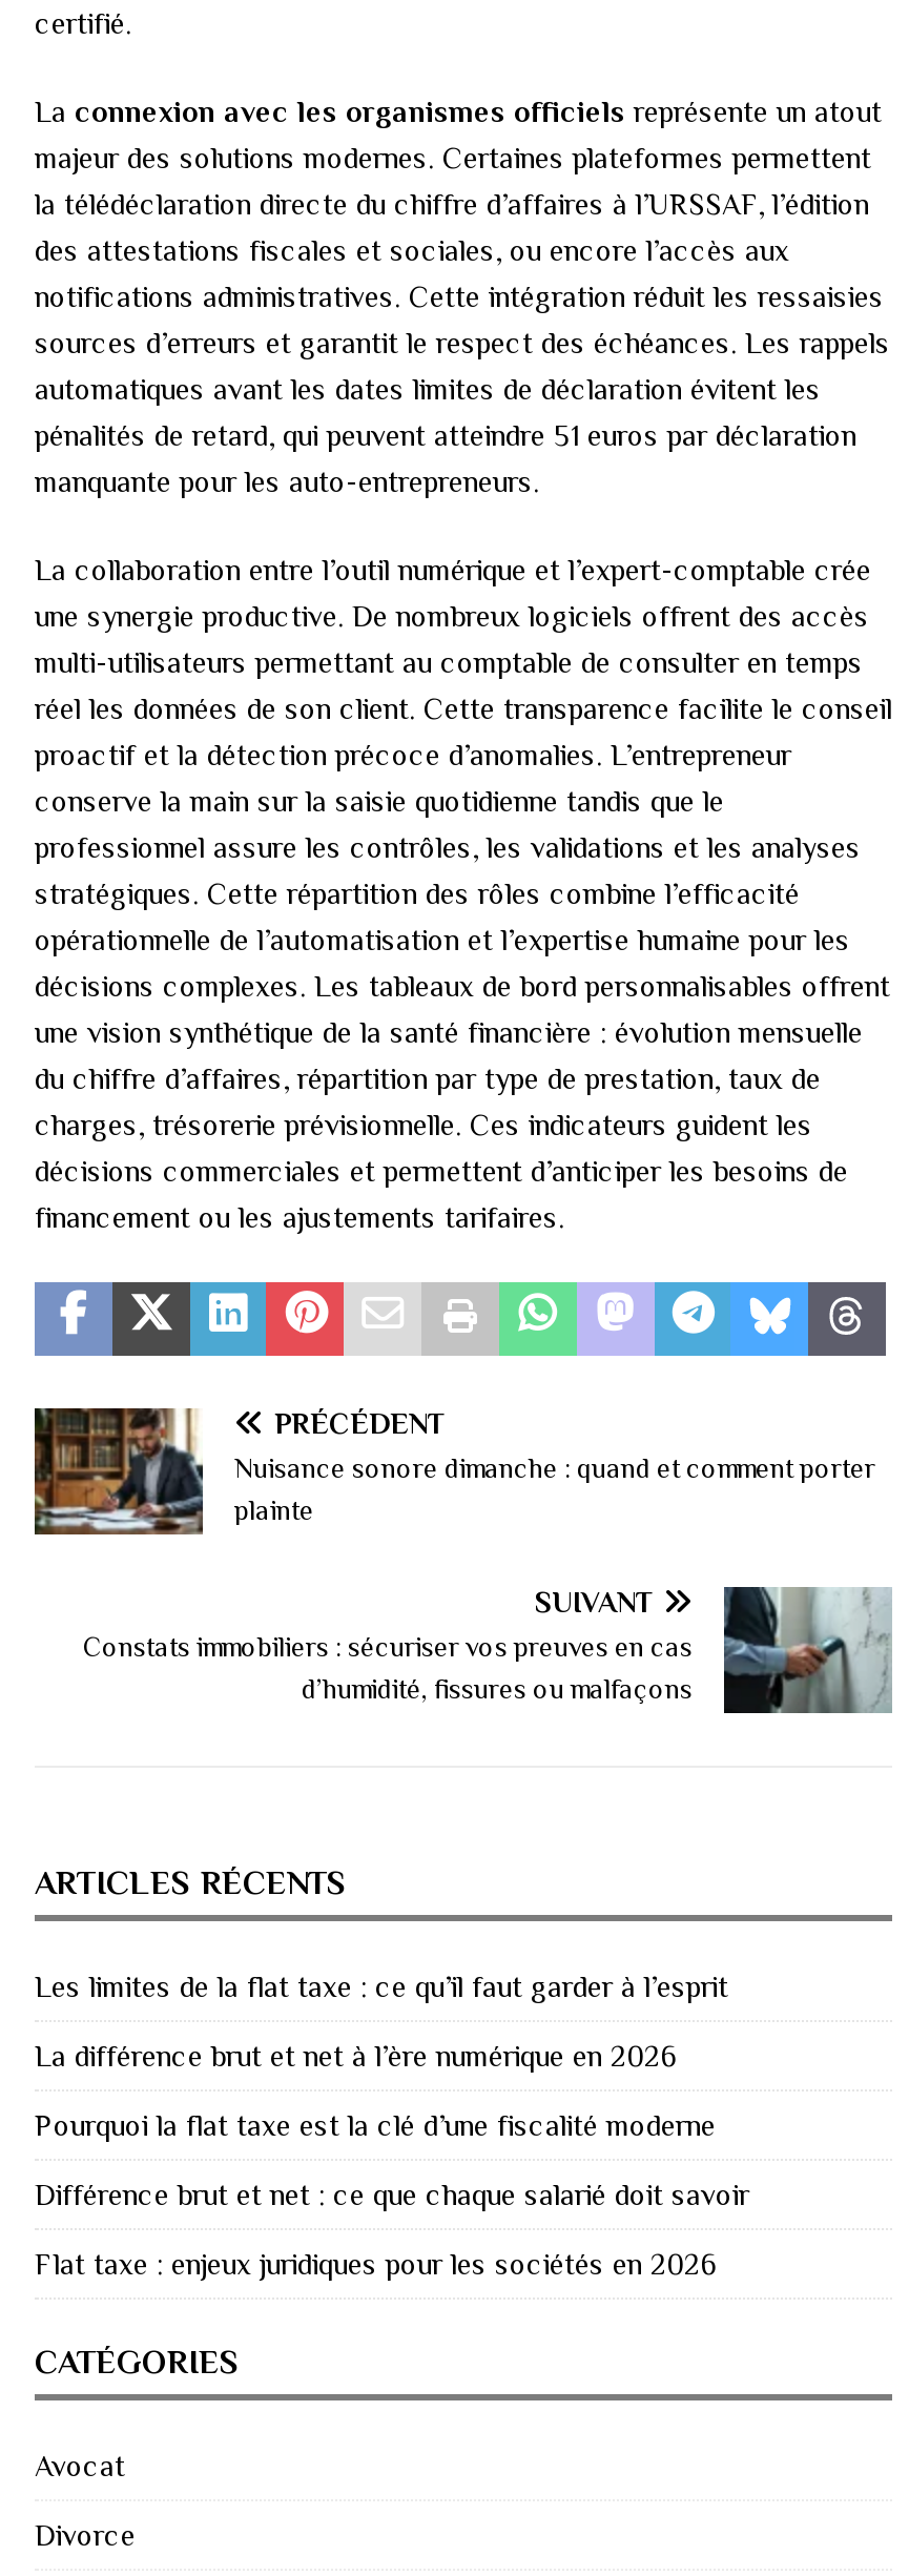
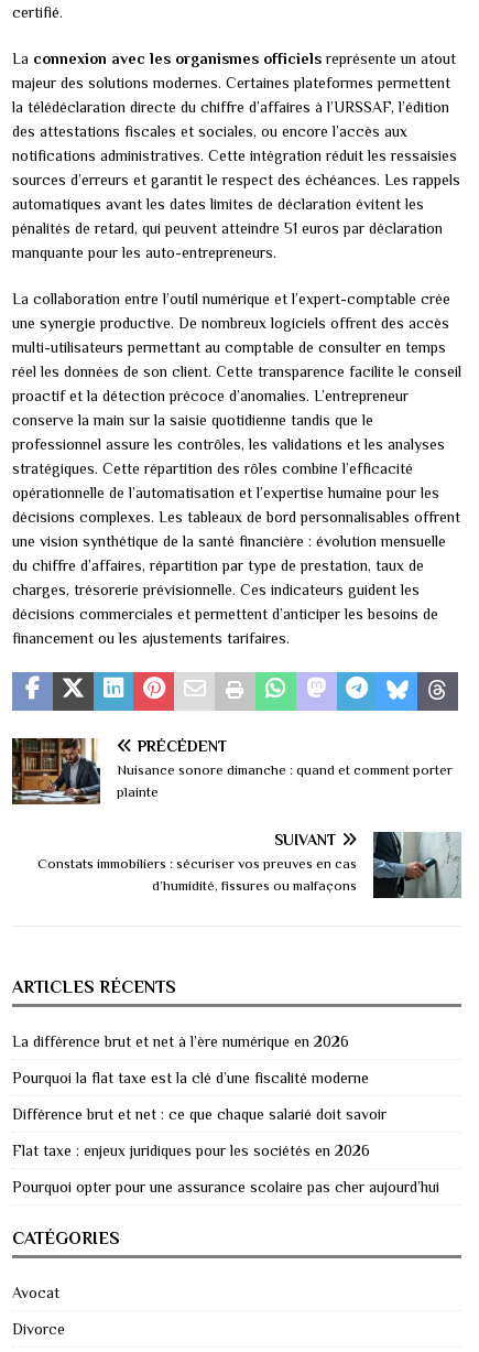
- Les limites de la flat taxe : ce qu’il faut garder à l’esprit

moved up: La différence brut et net à l’ère numérique en 2026 | Pourquoi la flat taxe est la clé d’une fiscalité moderne | Différence brut et net : ce que chaque salarié doit savoir | Flat taxe : enjeux juridiques pour les sociétés en 2026

+ Pourquoi opter pour une assurance scolaire pas cher aujourd’hui
